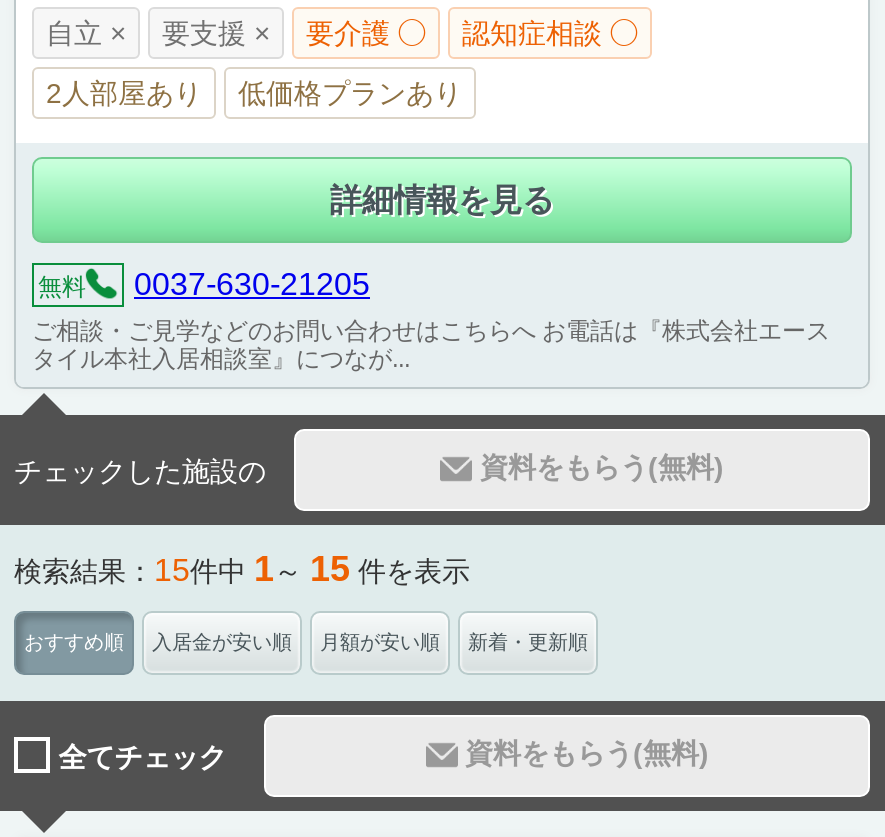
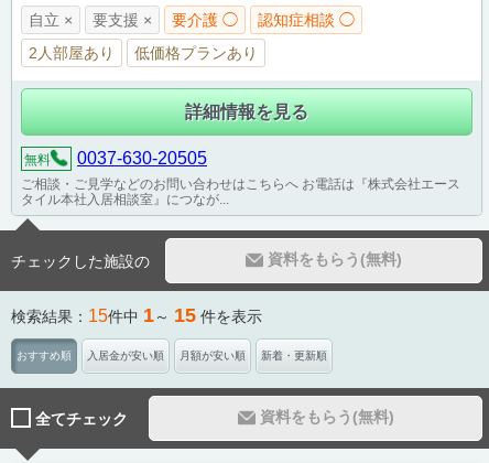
- 無料 0037-630-21205
+ 無料 0037-630-20505
